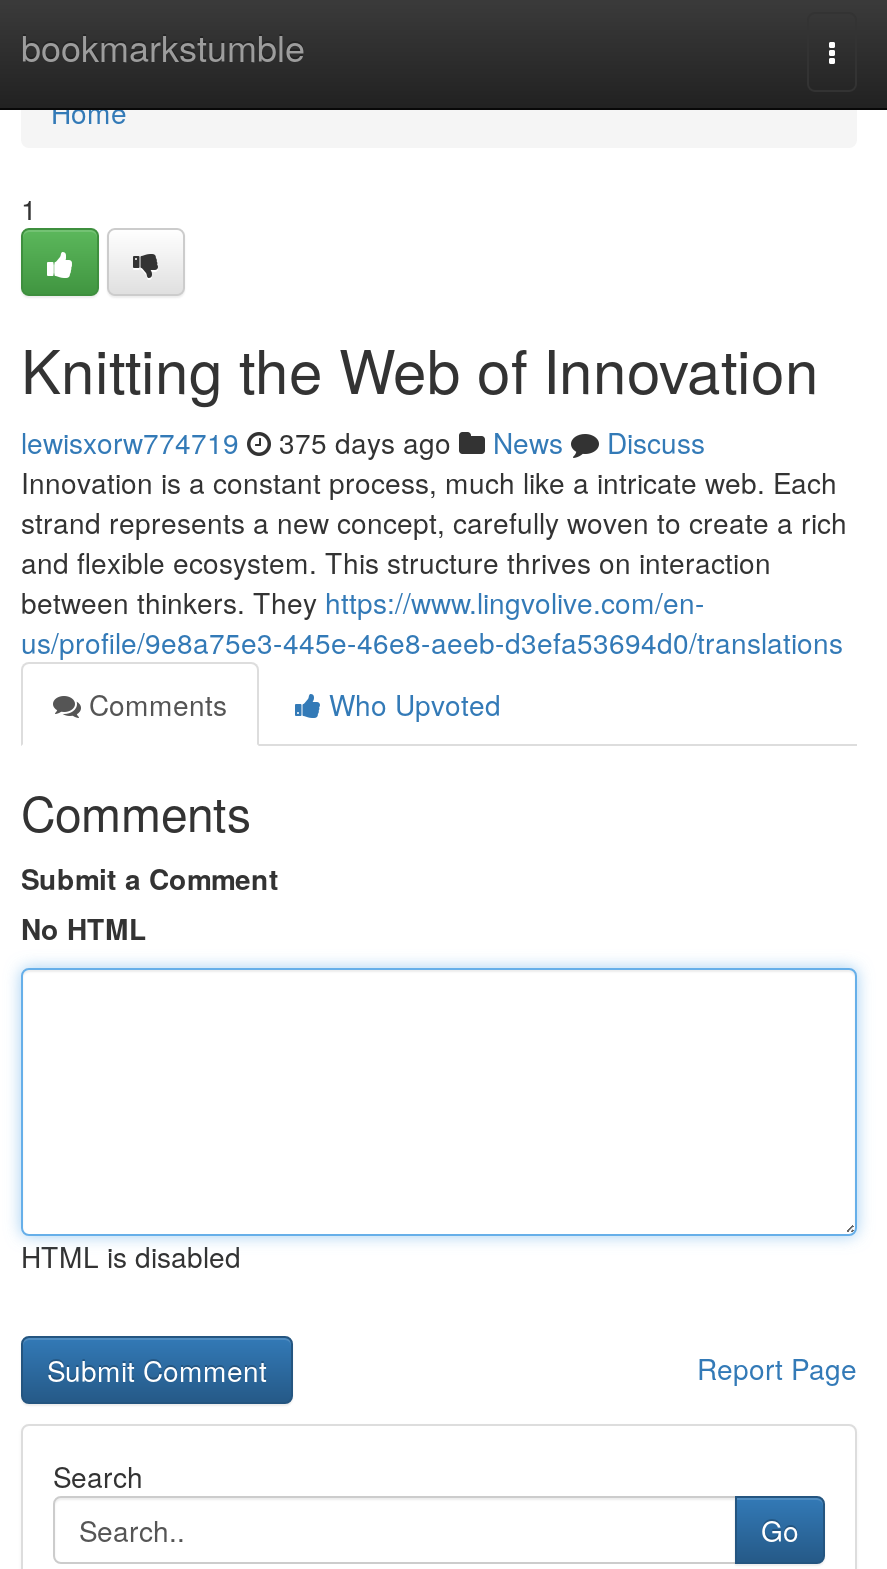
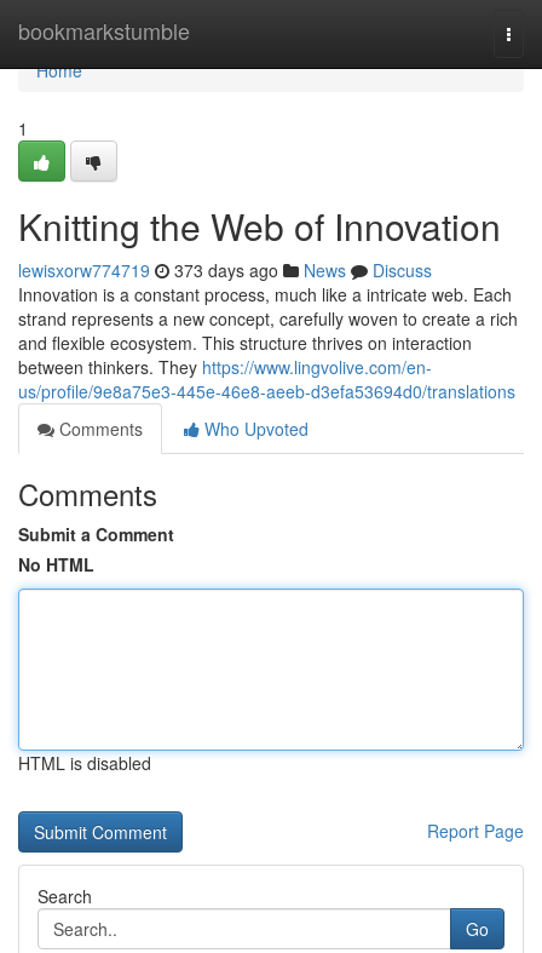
- lewisxorw774719 375 days ago News Discuss
+ lewisxorw774719 373 days ago News Discuss
